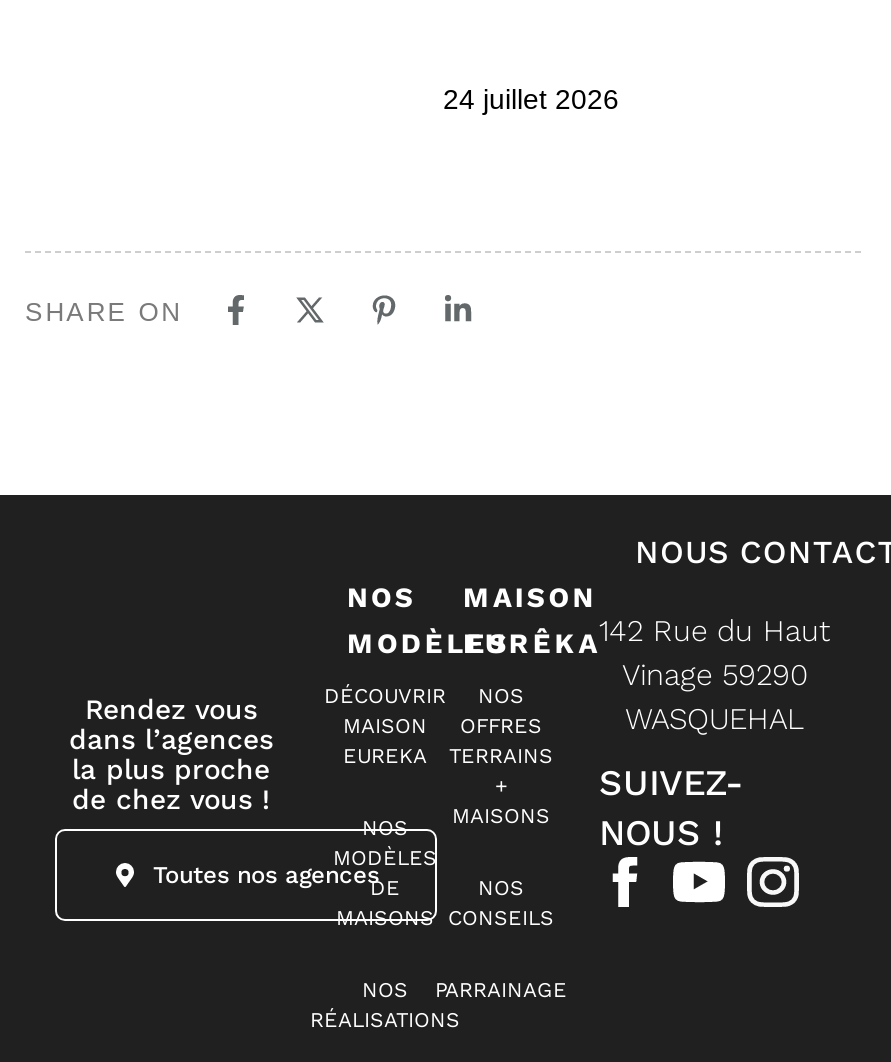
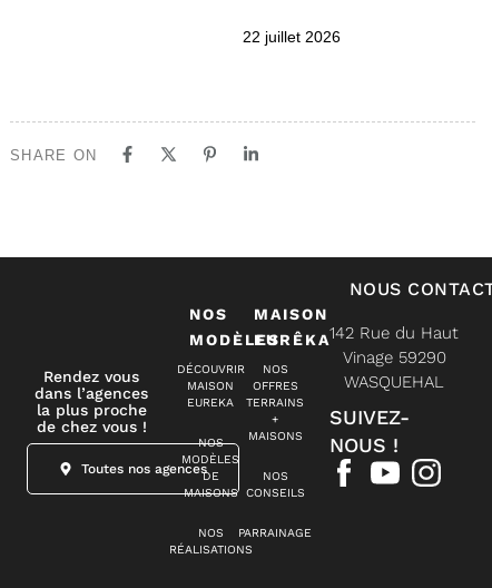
- 24 juillet 2026
+ 22 juillet 2026
